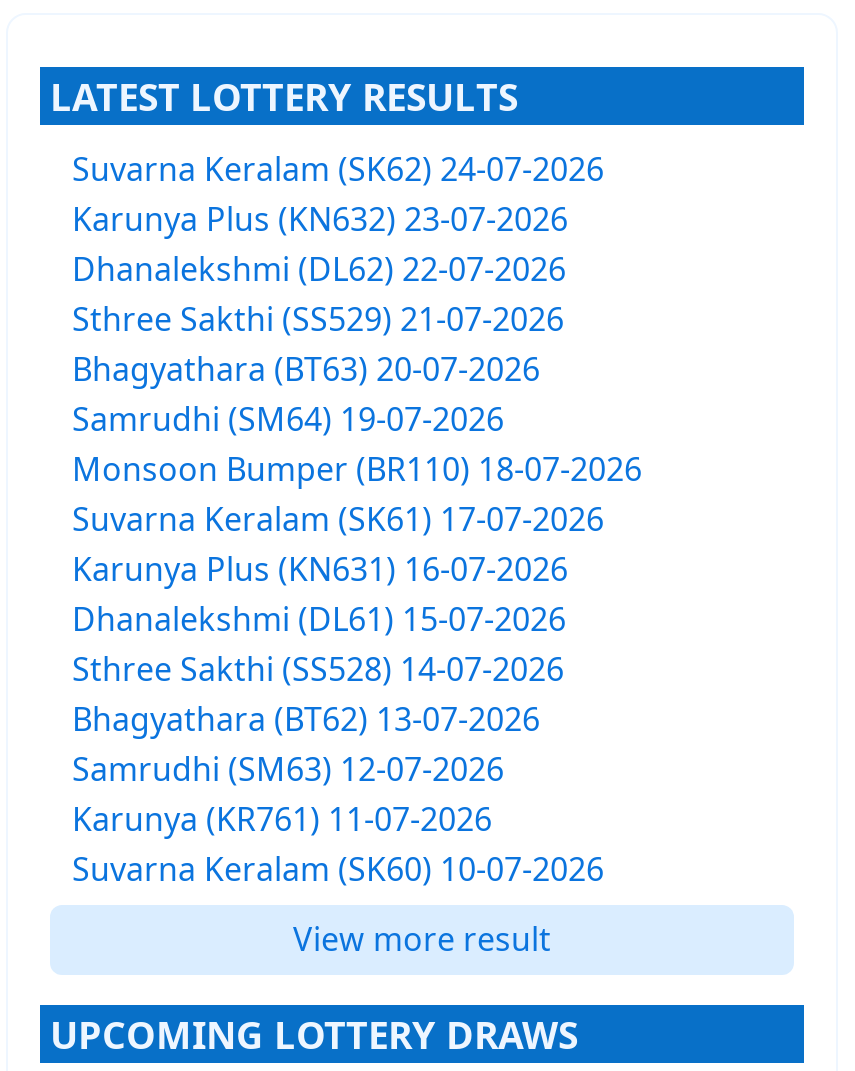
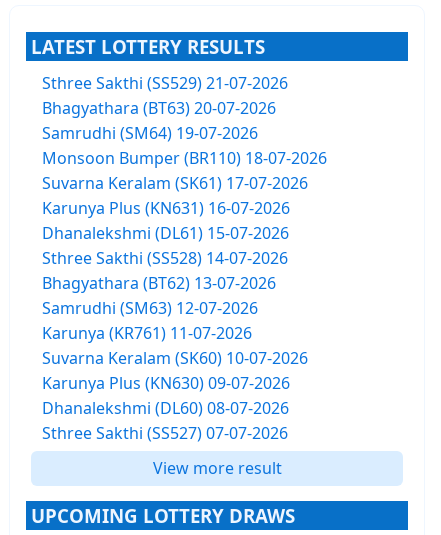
- Suvarna Keralam (SK62) 24-07-2026
- Karunya Plus (KN632) 23-07-2026
- Dhanalekshmi (DL62) 22-07-2026

moved up: Sthree Sakthi (SS529) 21-07-2026 | Bhagyathara (BT63) 20-07-2026 | Samrudhi (SM64) 19-07-2026 | ... | Karunya (KR761) 11-07-2026 | Suvarna Keralam (SK60) 10-07-2026

+ Karunya Plus (KN630) 09-07-2026
+ Dhanalekshmi (DL60) 08-07-2026
+ Sthree Sakthi (SS527) 07-07-2026
